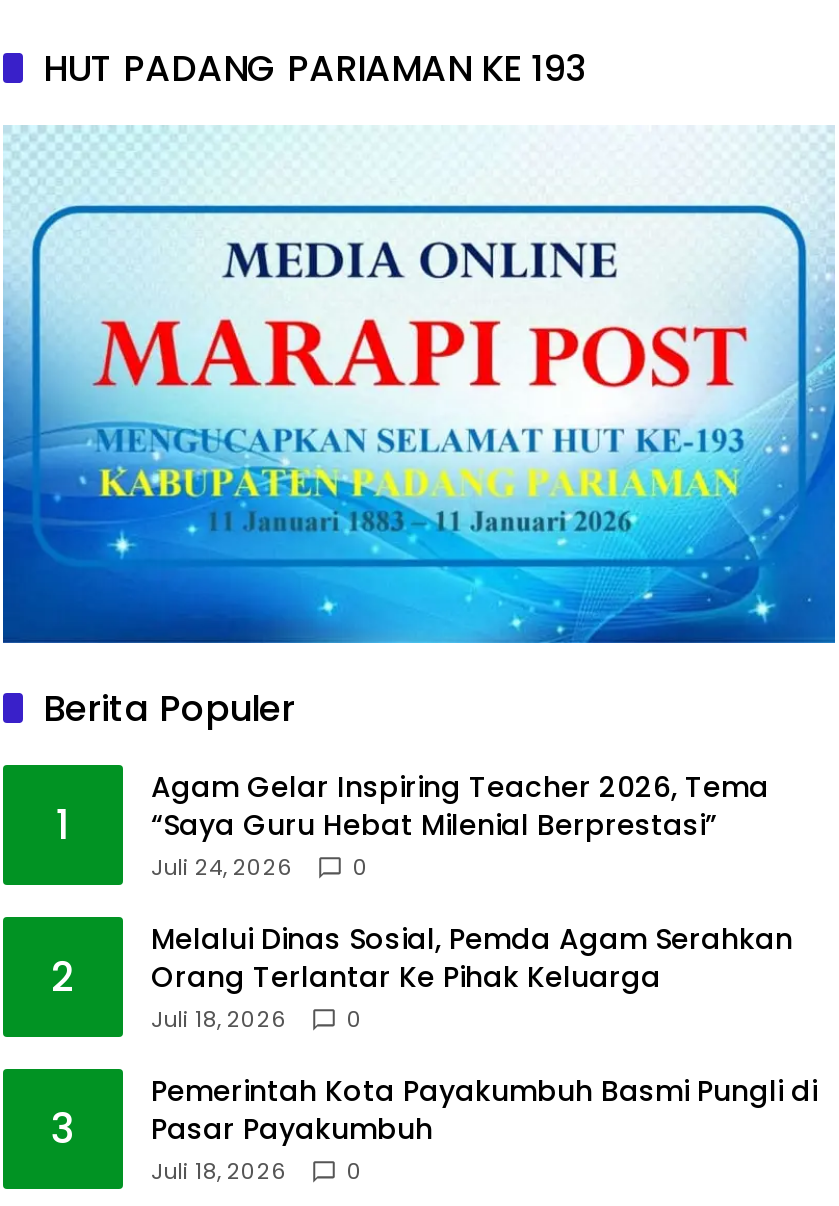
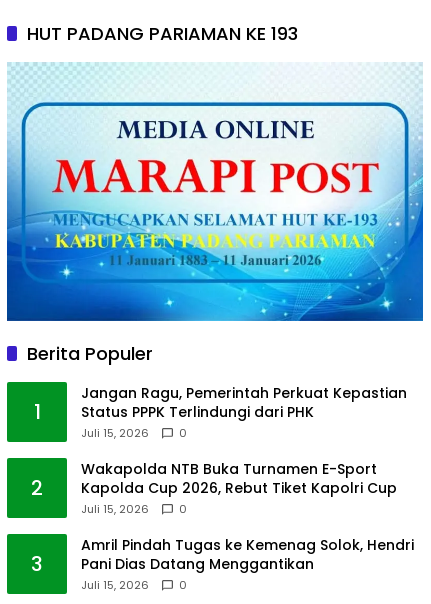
- Agam Gelar Inspiring Teacher 2026, Tema
- “Saya Guru Hebat Milenial Berprestasi”
- Juli 24, 2026
+ Jangan Ragu, Pemerintah Perkuat Kepastian
+ Status PPPK Terlindungi dari PHK
+ Juli 15, 2026

- Melalui Dinas Sosial, Pemda Agam Serahkan
- Orang Terlantar Ke Pihak Keluarga
- Juli 18, 2026
+ Wakapolda NTB Buka Turnamen E-Sport
+ Kapolda Cup 2026, Rebut Tiket Kapolri Cup
+ Juli 15, 2026

- Pemerintah Kota Payakumbuh Basmi Pungli di
- Pasar Payakumbuh
- Juli 18, 2026
+ Amril Pindah Tugas ke Kemenag Solok, Hendri
+ Pani Dias Datang Menggantikan
+ Juli 15, 2026
